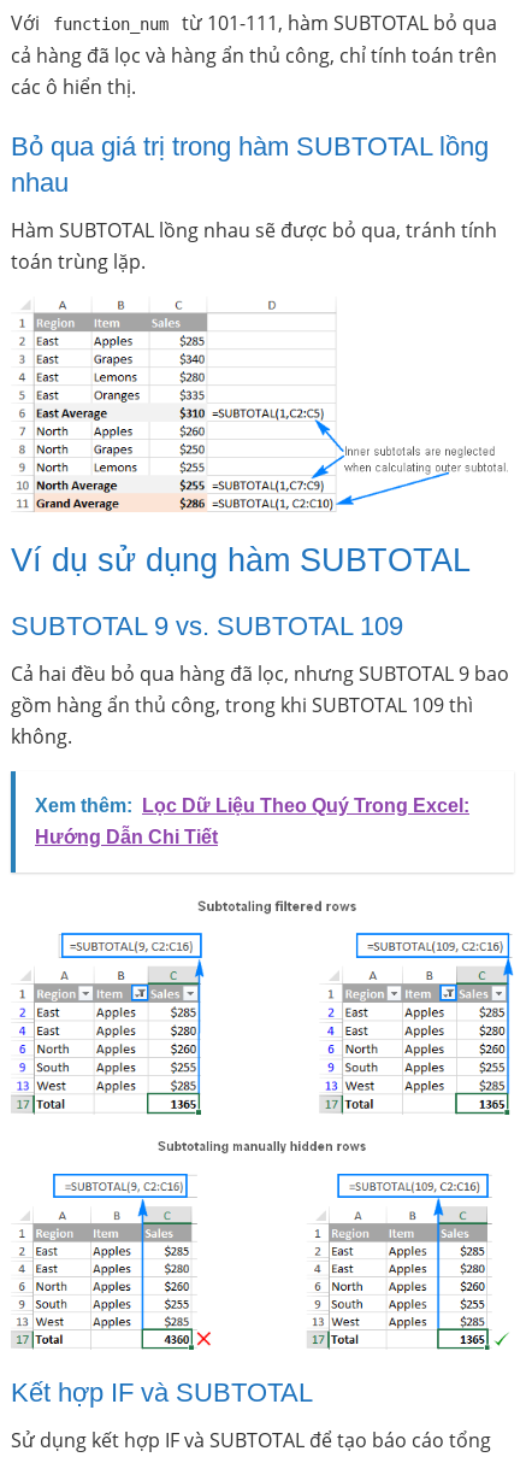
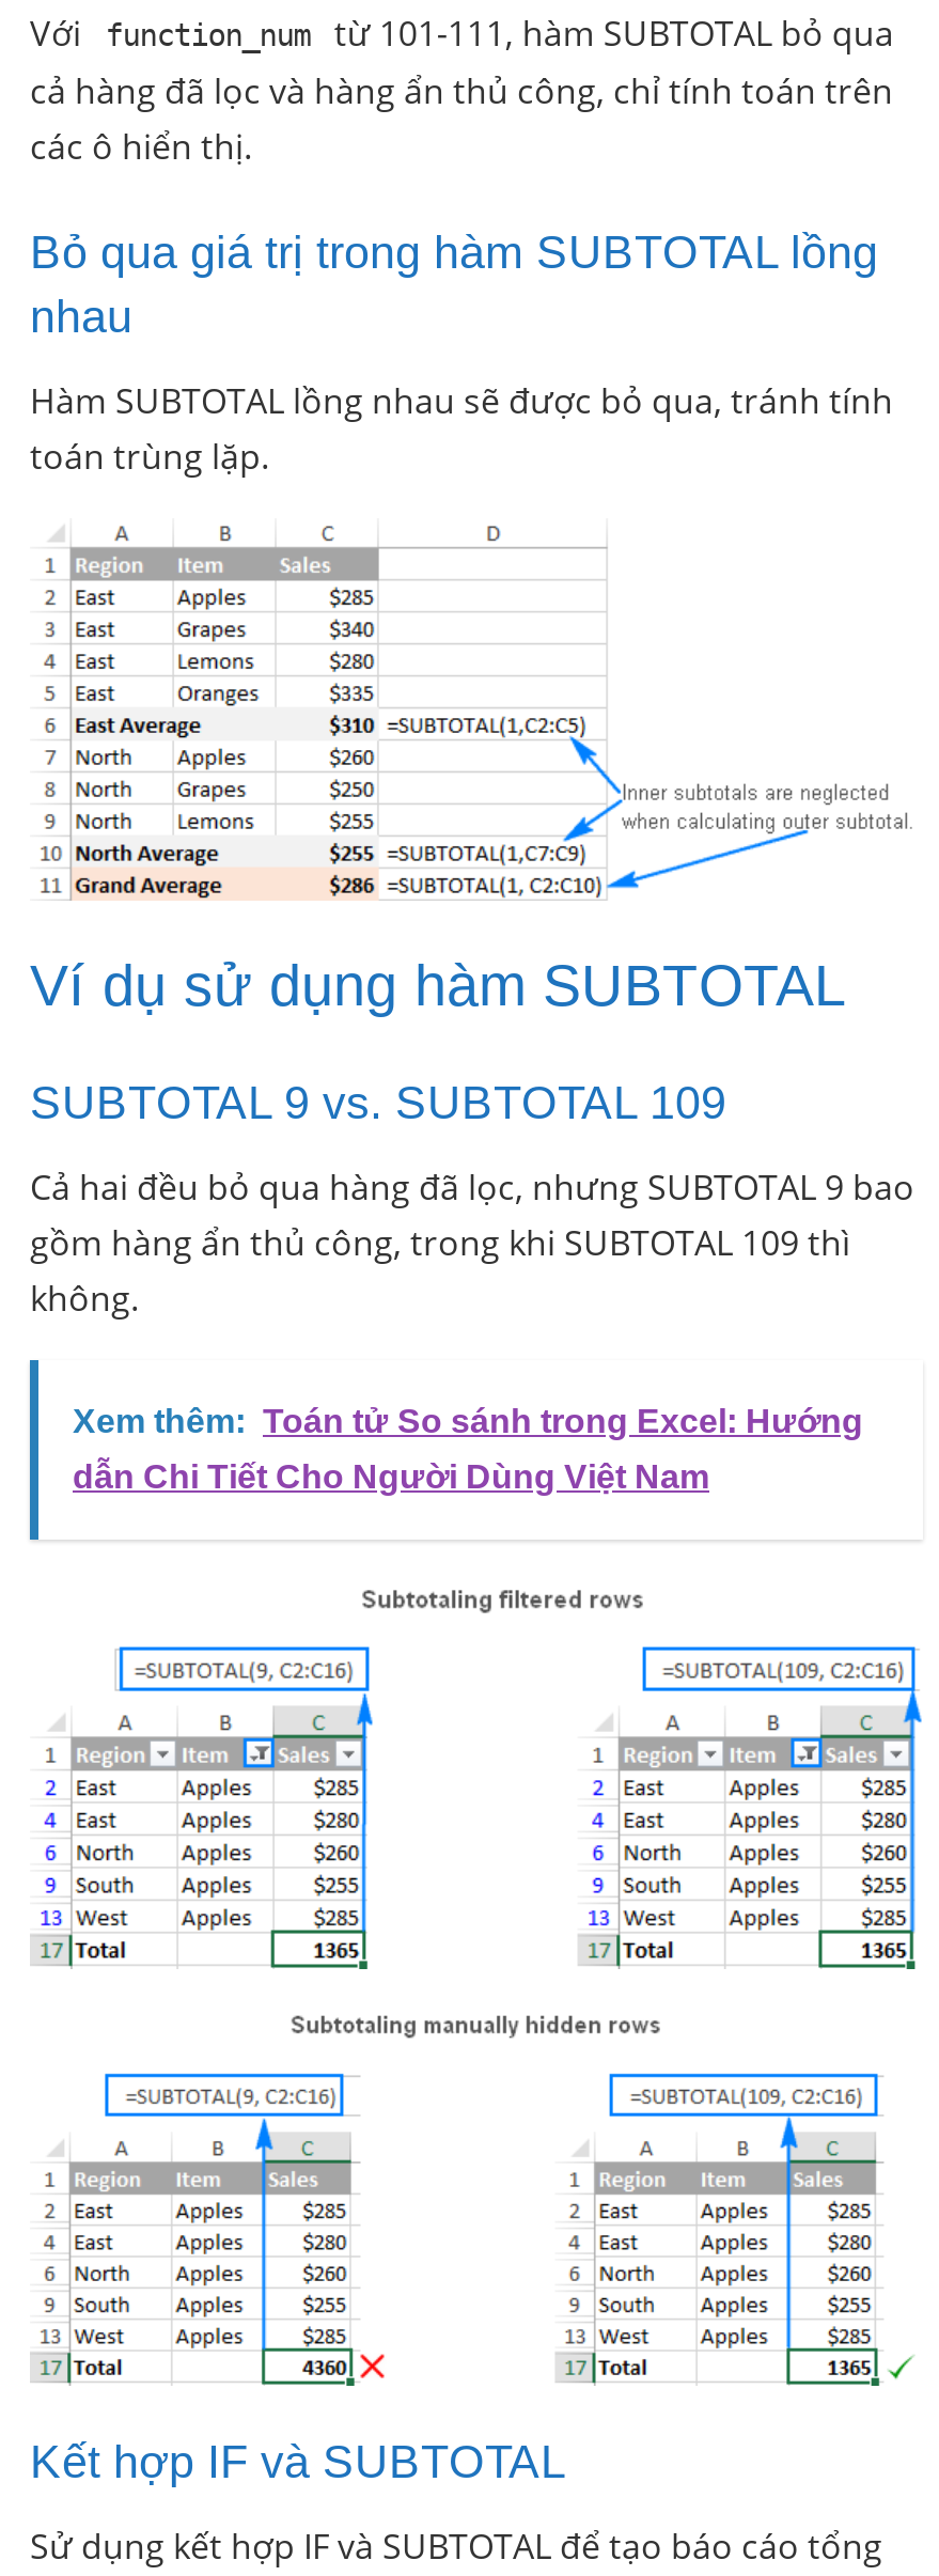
- Xem thêm: Lọc Dữ Liệu Theo Quý Trong Excel:
+ Xem thêm: Toán tử So sánh trong Excel: Hướng

- Hướng Dẫn Chi Tiết
+ dẫn Chi Tiết Cho Người Dùng Việt Nam
